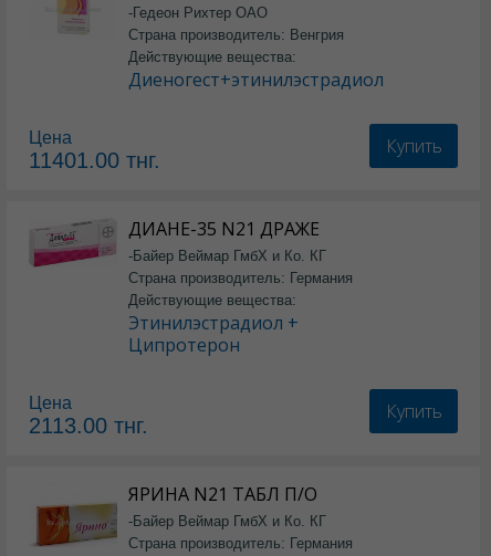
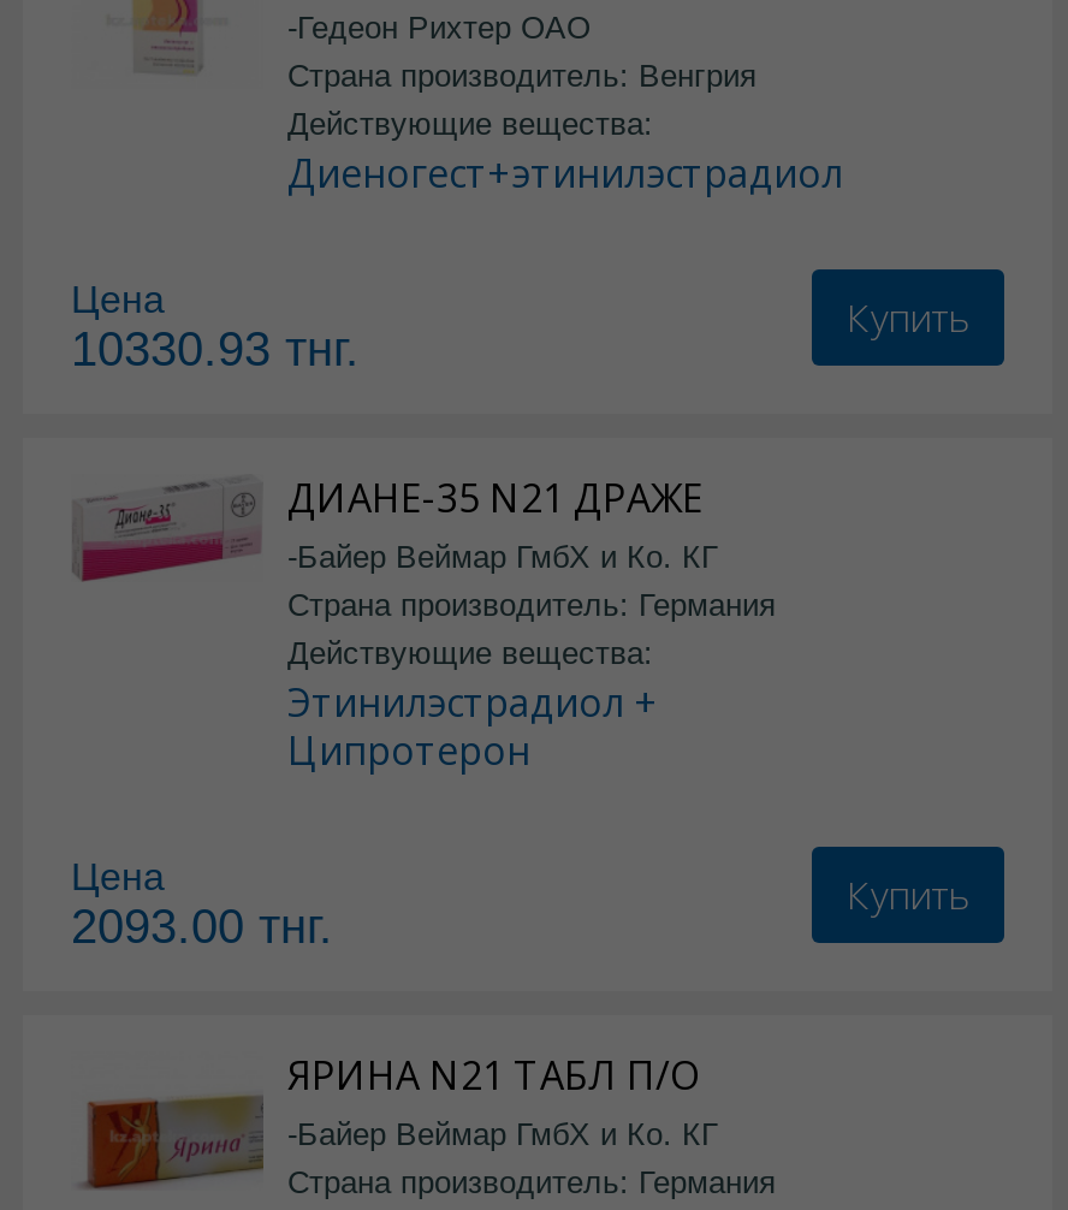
- 11401.00 тнг.
+ 10330.93 тнг.

- 2113.00 тнг.
+ 2093.00 тнг.
